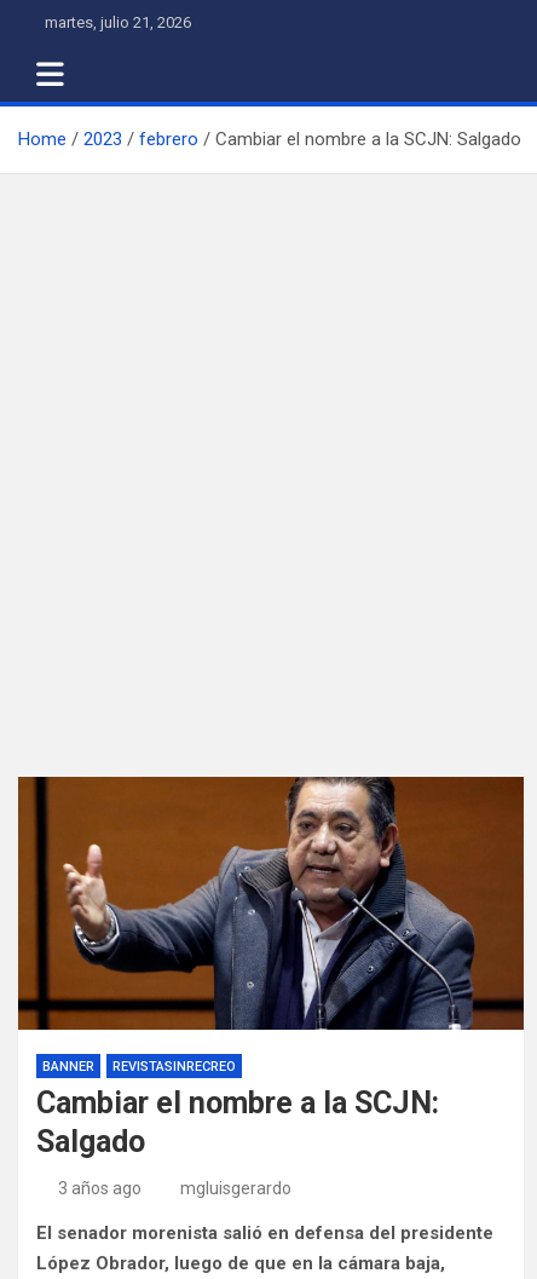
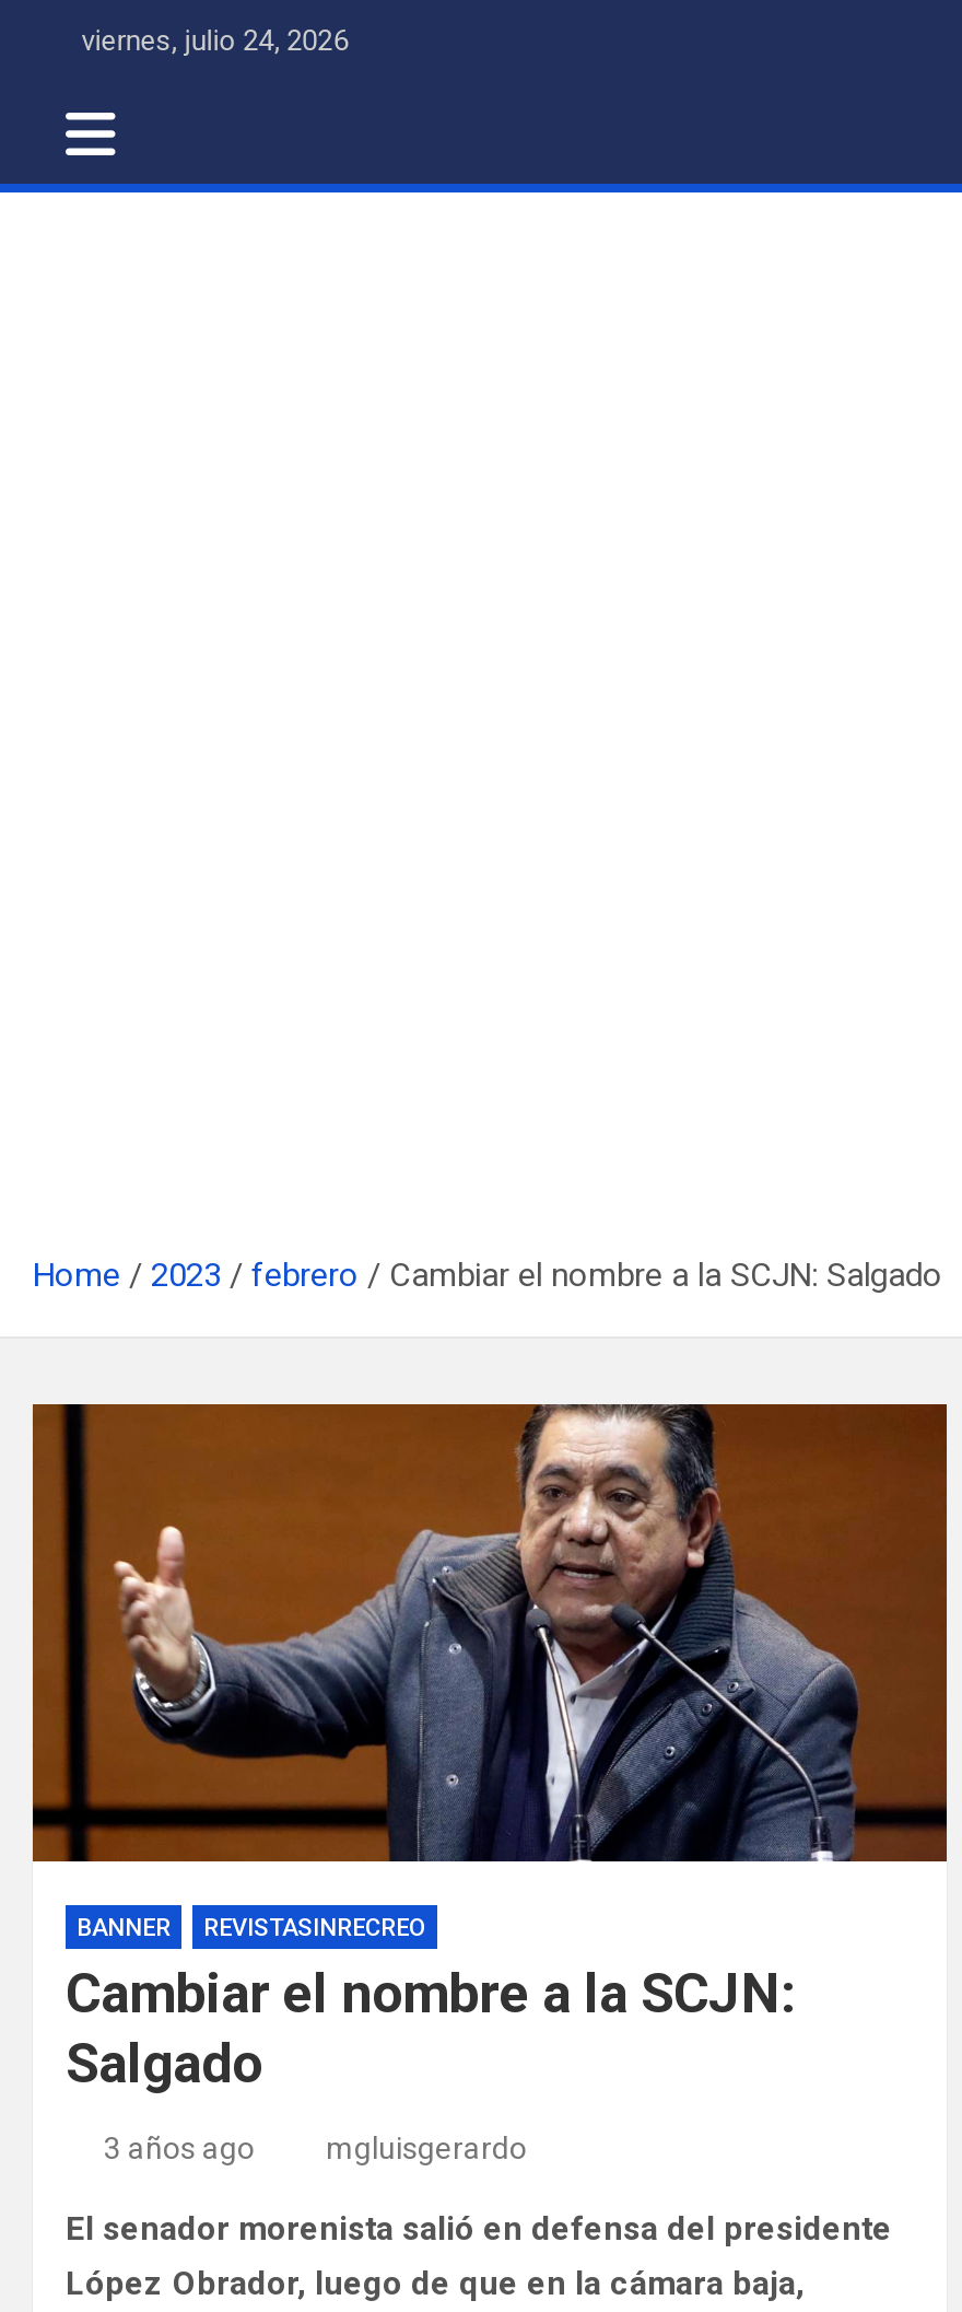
- martes, julio 21, 2026
+ viernes, julio 24, 2026

moved down: Home | 2023 | febrero | Cambiar el nombre a la SCJN: Salgado
